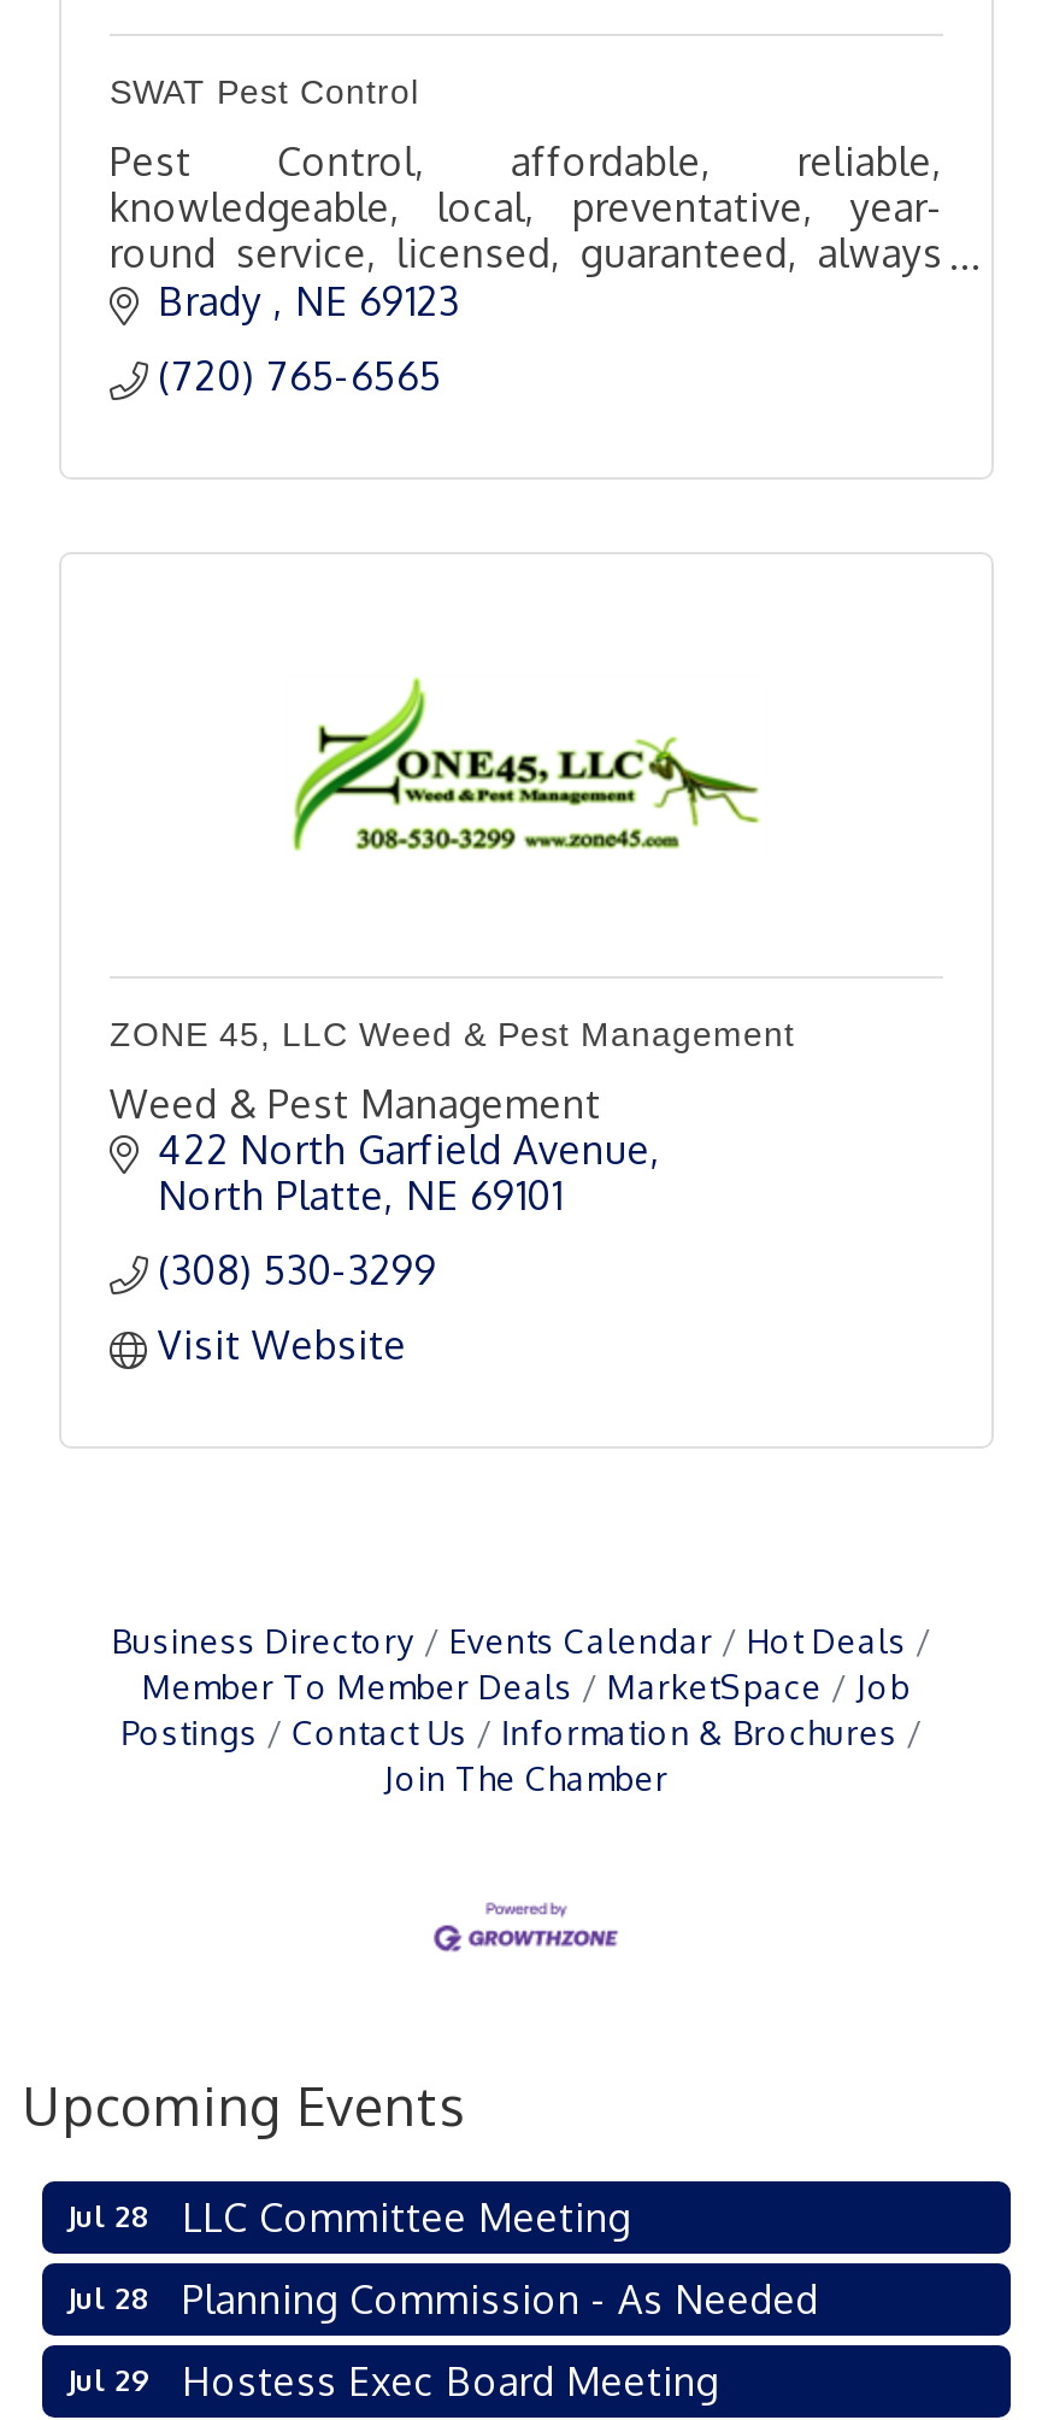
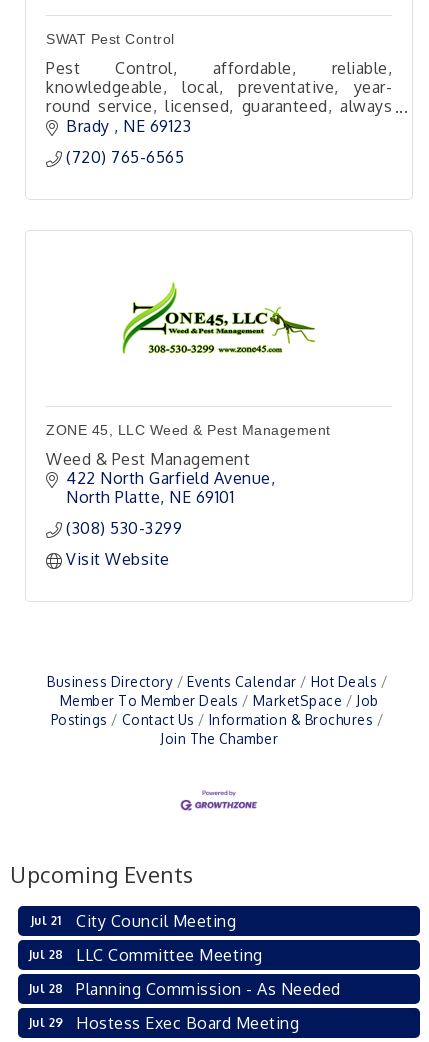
+ Jul 21
+ City Council Meeting
